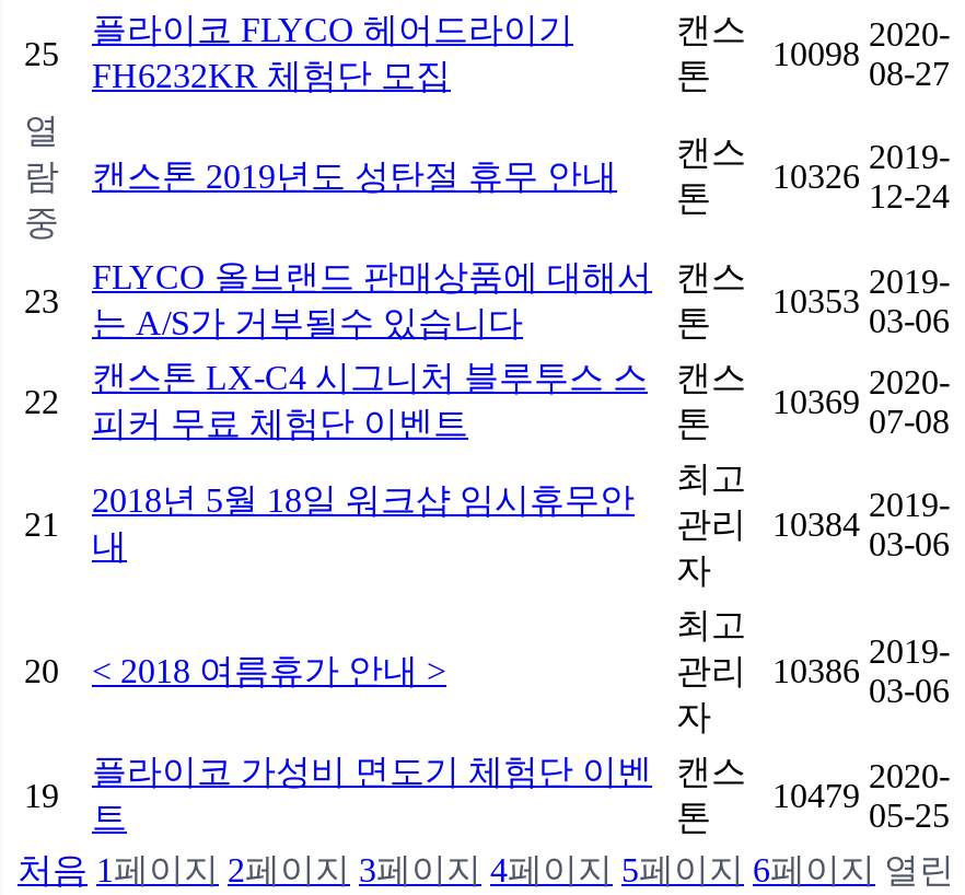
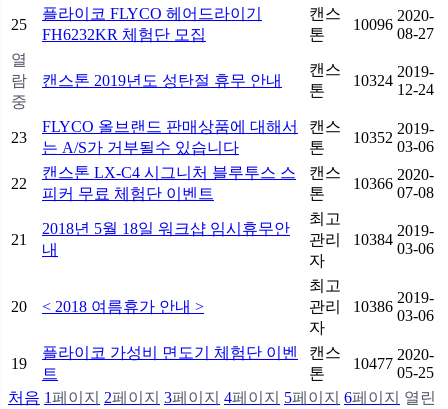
- 10098
+ 10096

- 10326
+ 10324

- 10353
+ 10352

- 10369
+ 10366

- 10479
+ 10477
